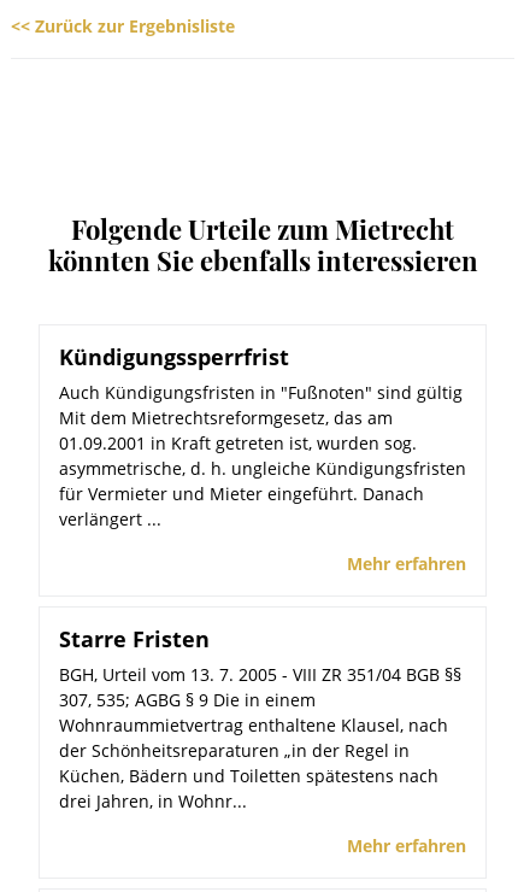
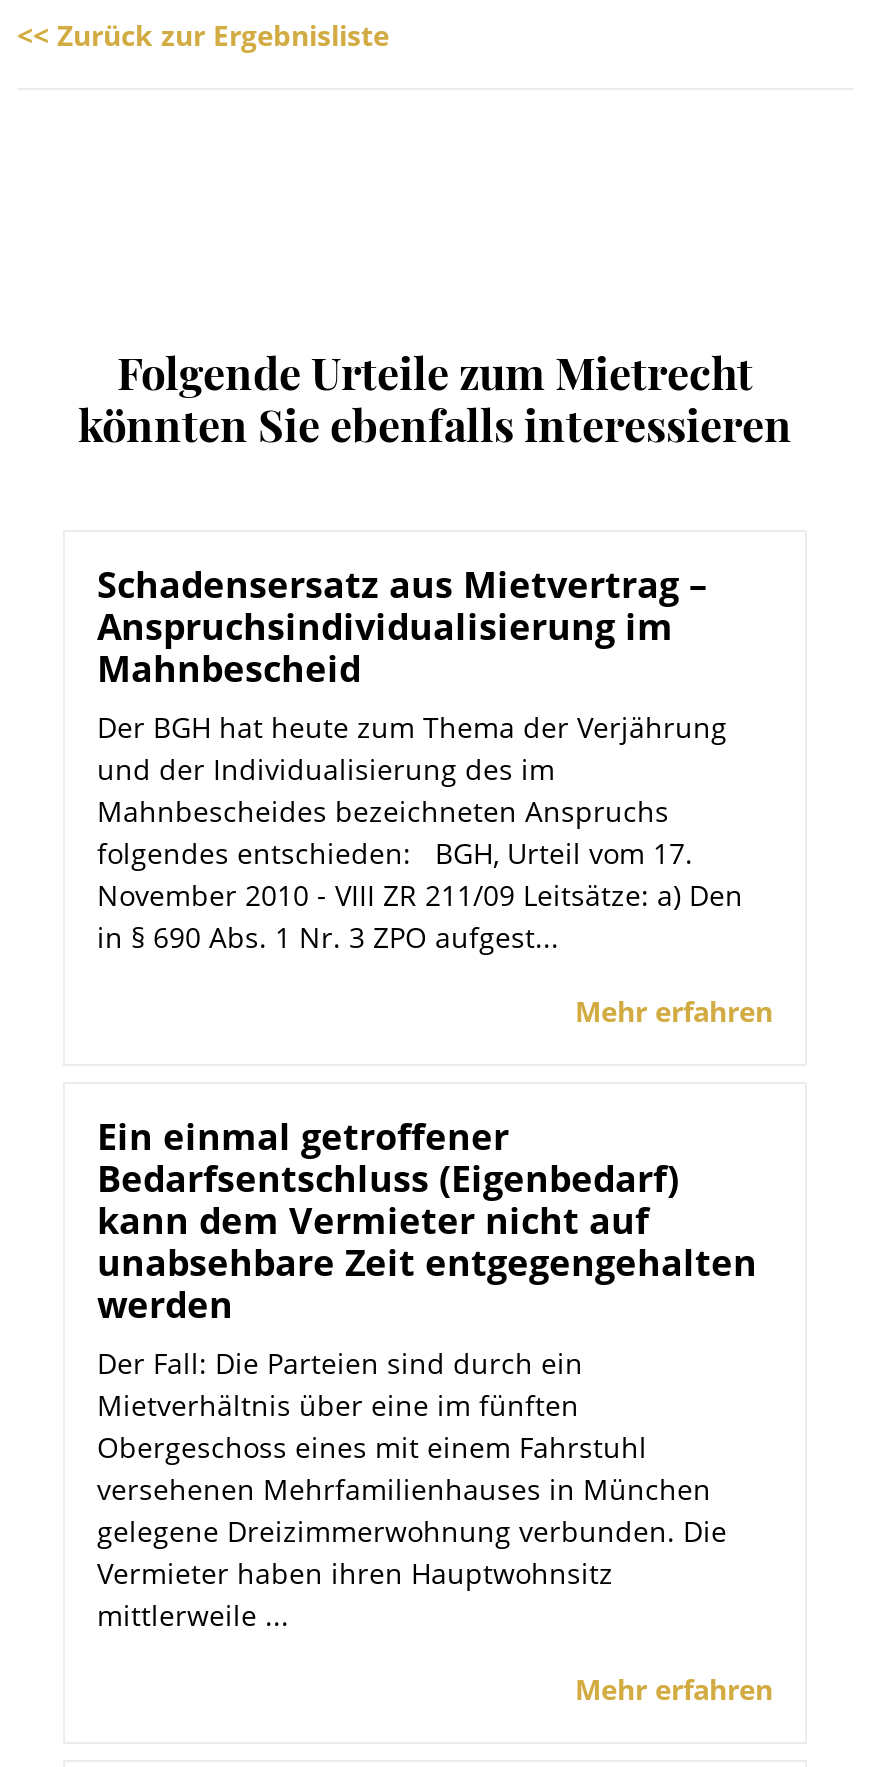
- Kündigungssperrfrist
- Auch Kündigungsfristen in "Fußnoten" sind gültig
- Mit dem Mietrechtsreformgesetz, das am
- 01.09.2001 in Kraft getreten ist, wurden sog.
- asymmetrische, d. h. ungleiche Kündigungsfristen
- für Vermieter und Mieter eingeführt. Danach
- verlängert ...
+ Schadensersatz aus Mietvertrag –
+ Anspruchsindividualisierung im
+ Mahnbescheid
+ Der BGH hat heute zum Thema der Verjährung
+ und der Individualisierung des im
+ Mahnbescheides bezeichneten Anspruchs
+ folgendes entschieden: BGH, Urteil vom 17.
+ November 2010 - VIII ZR 211/09 Leitsätze: a) Den
+ in § 690 Abs. 1 Nr. 3 ZPO aufgest...

- Starre Fristen
- BGH, Urteil vom 13. 7. 2005 - VIII ZR 351/04 BGB §§
- 307, 535; AGBG § 9 Die in einem
- Wohnraummietvertrag enthaltene Klausel, nach
- der Schönheitsreparaturen „in der Regel in
- Küchen, Bädern und Toiletten spätestens nach
- drei Jahren, in Wohnr...
+ Ein einmal getroffener
+ Bedarfsentschluss (Eigenbedarf)
+ kann dem Vermieter nicht auf
+ unabsehbare Zeit entgegengehalten
+ werden
+ Der Fall: Die Parteien sind durch ein
+ Mietverhältnis über eine im fünften
+ Obergeschoss eines mit einem Fahrstuhl
+ versehenen Mehrfamilienhauses in München
+ gelegene Dreizimmerwohnung verbunden. Die
+ Vermieter haben ihren Hauptwohnsitz
+ mittlerweile ...
